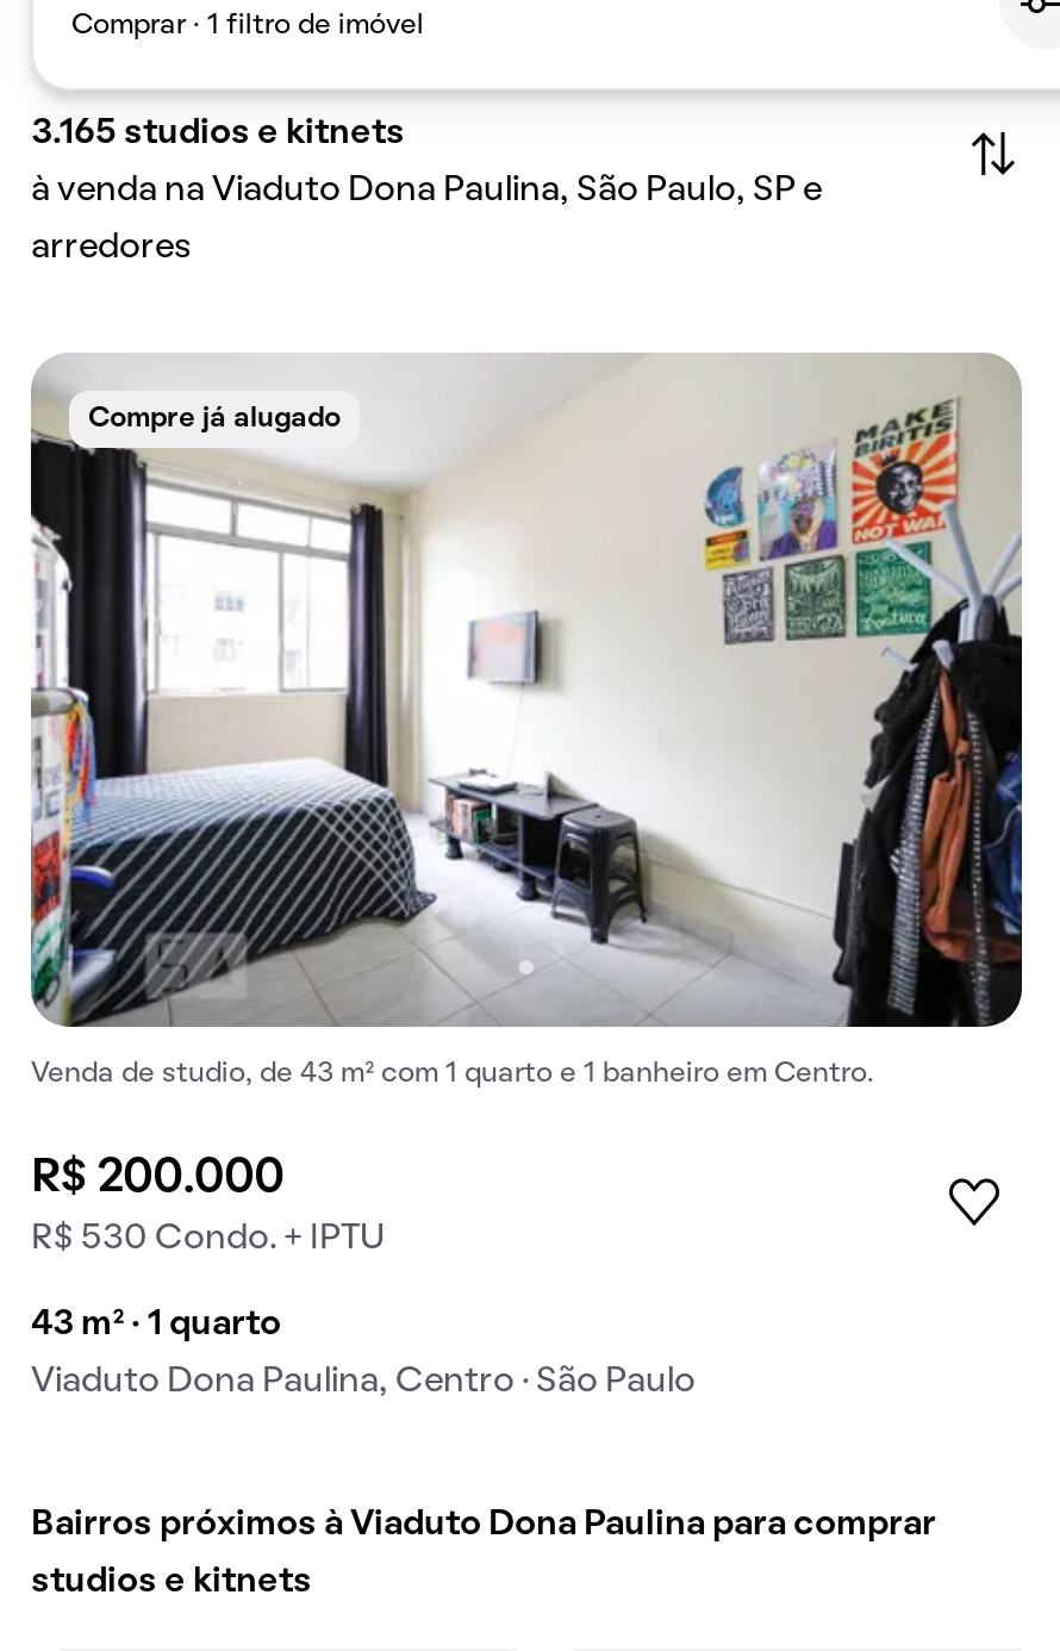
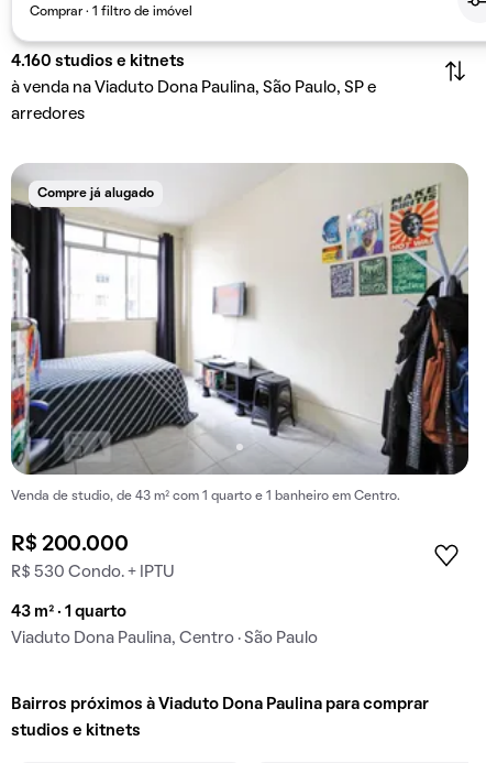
- 3.165 studios e kitnets
+ 4.160 studios e kitnets
